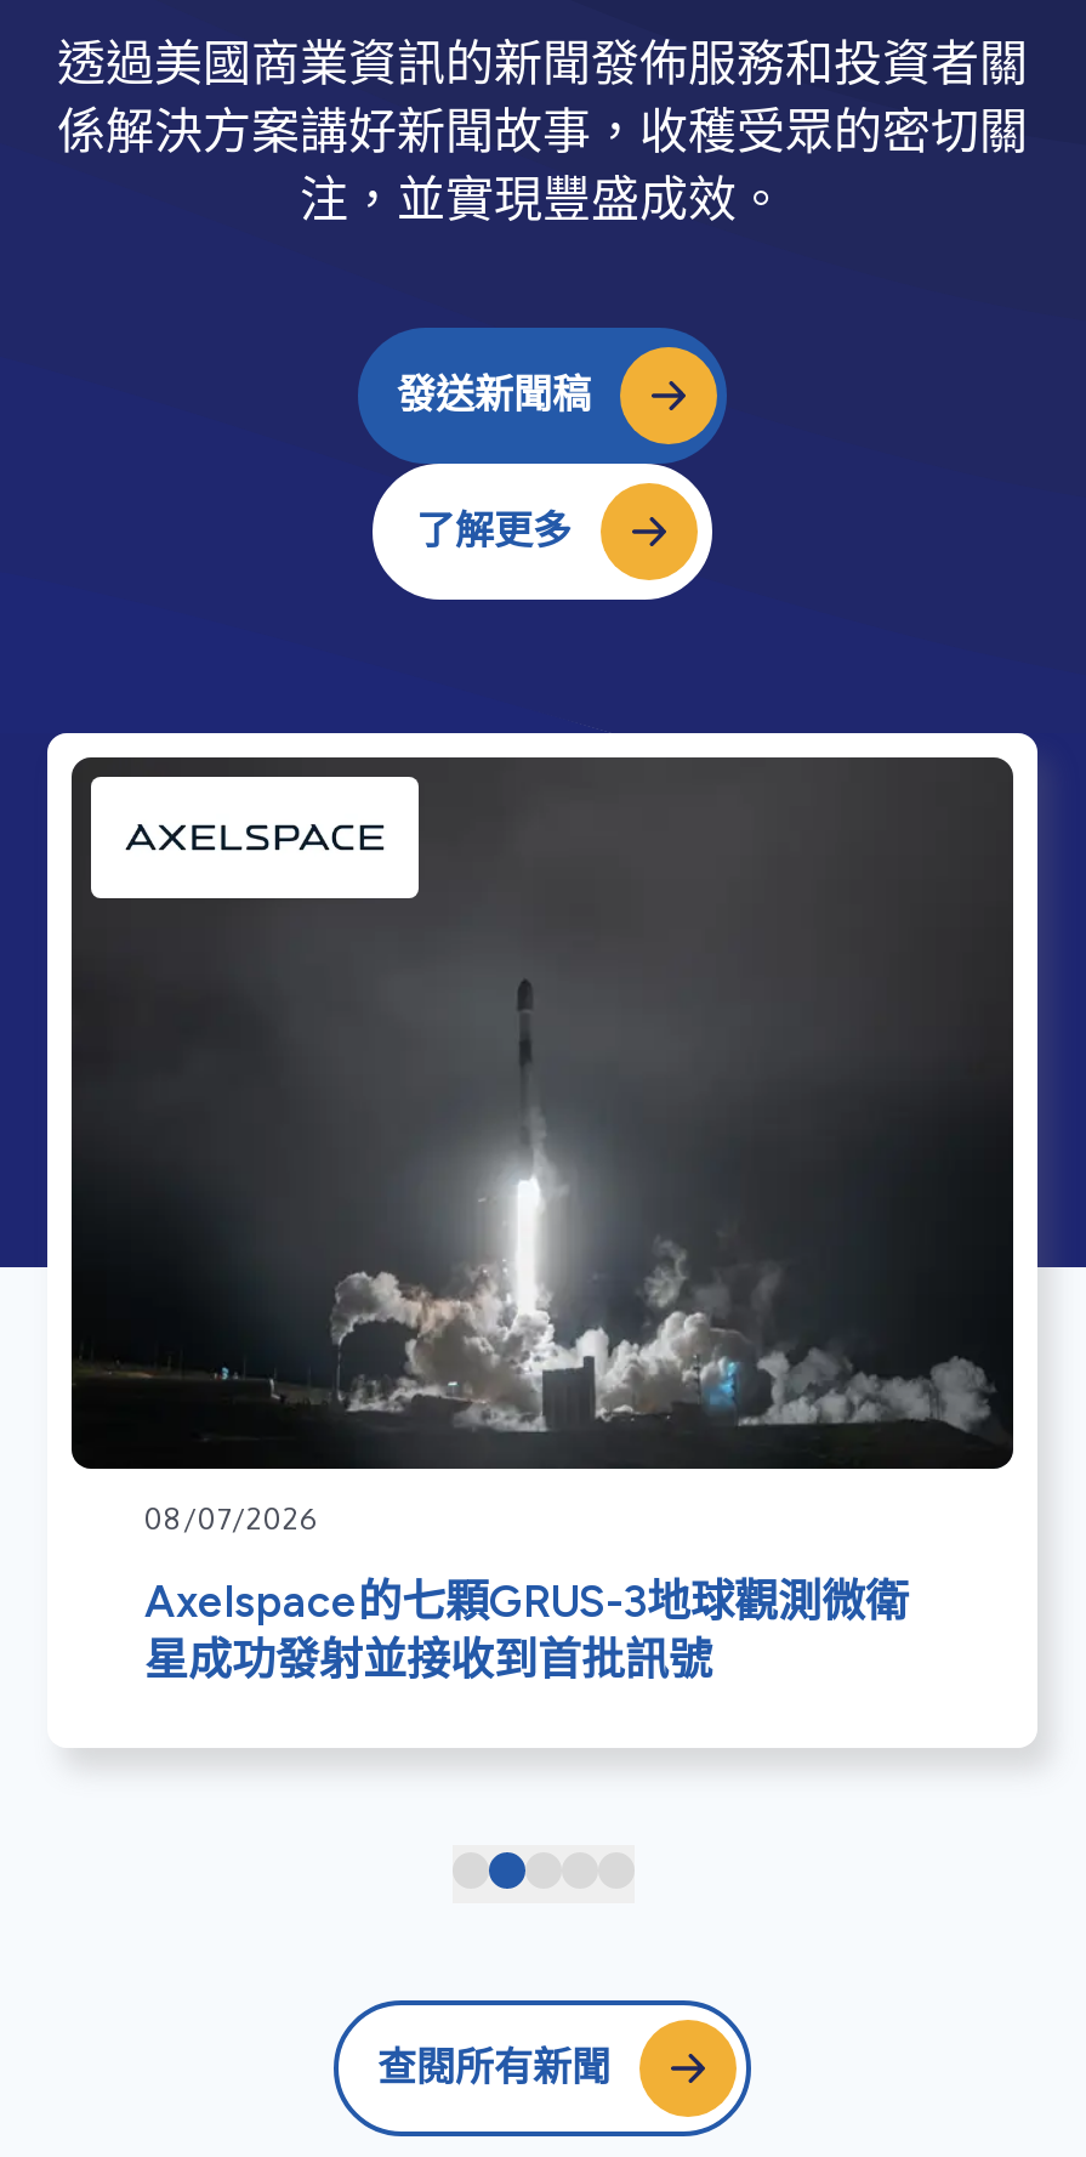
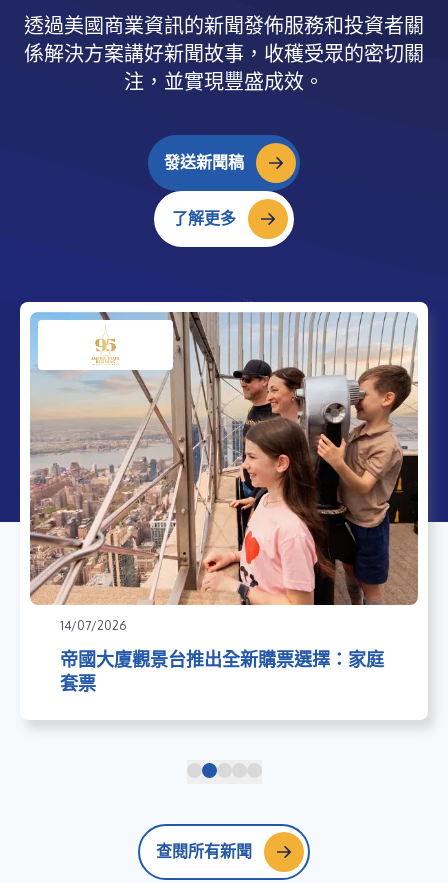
- [image]
- 08/07/2026
+ [image]
+ 14/07/2026

- Axelspace的七顆GRUS-3地球觀測微衛
- 星成功發射並接收到首批訊號
+ 帝國大廈觀景台推出全新購票選擇：家庭
+ 套票
